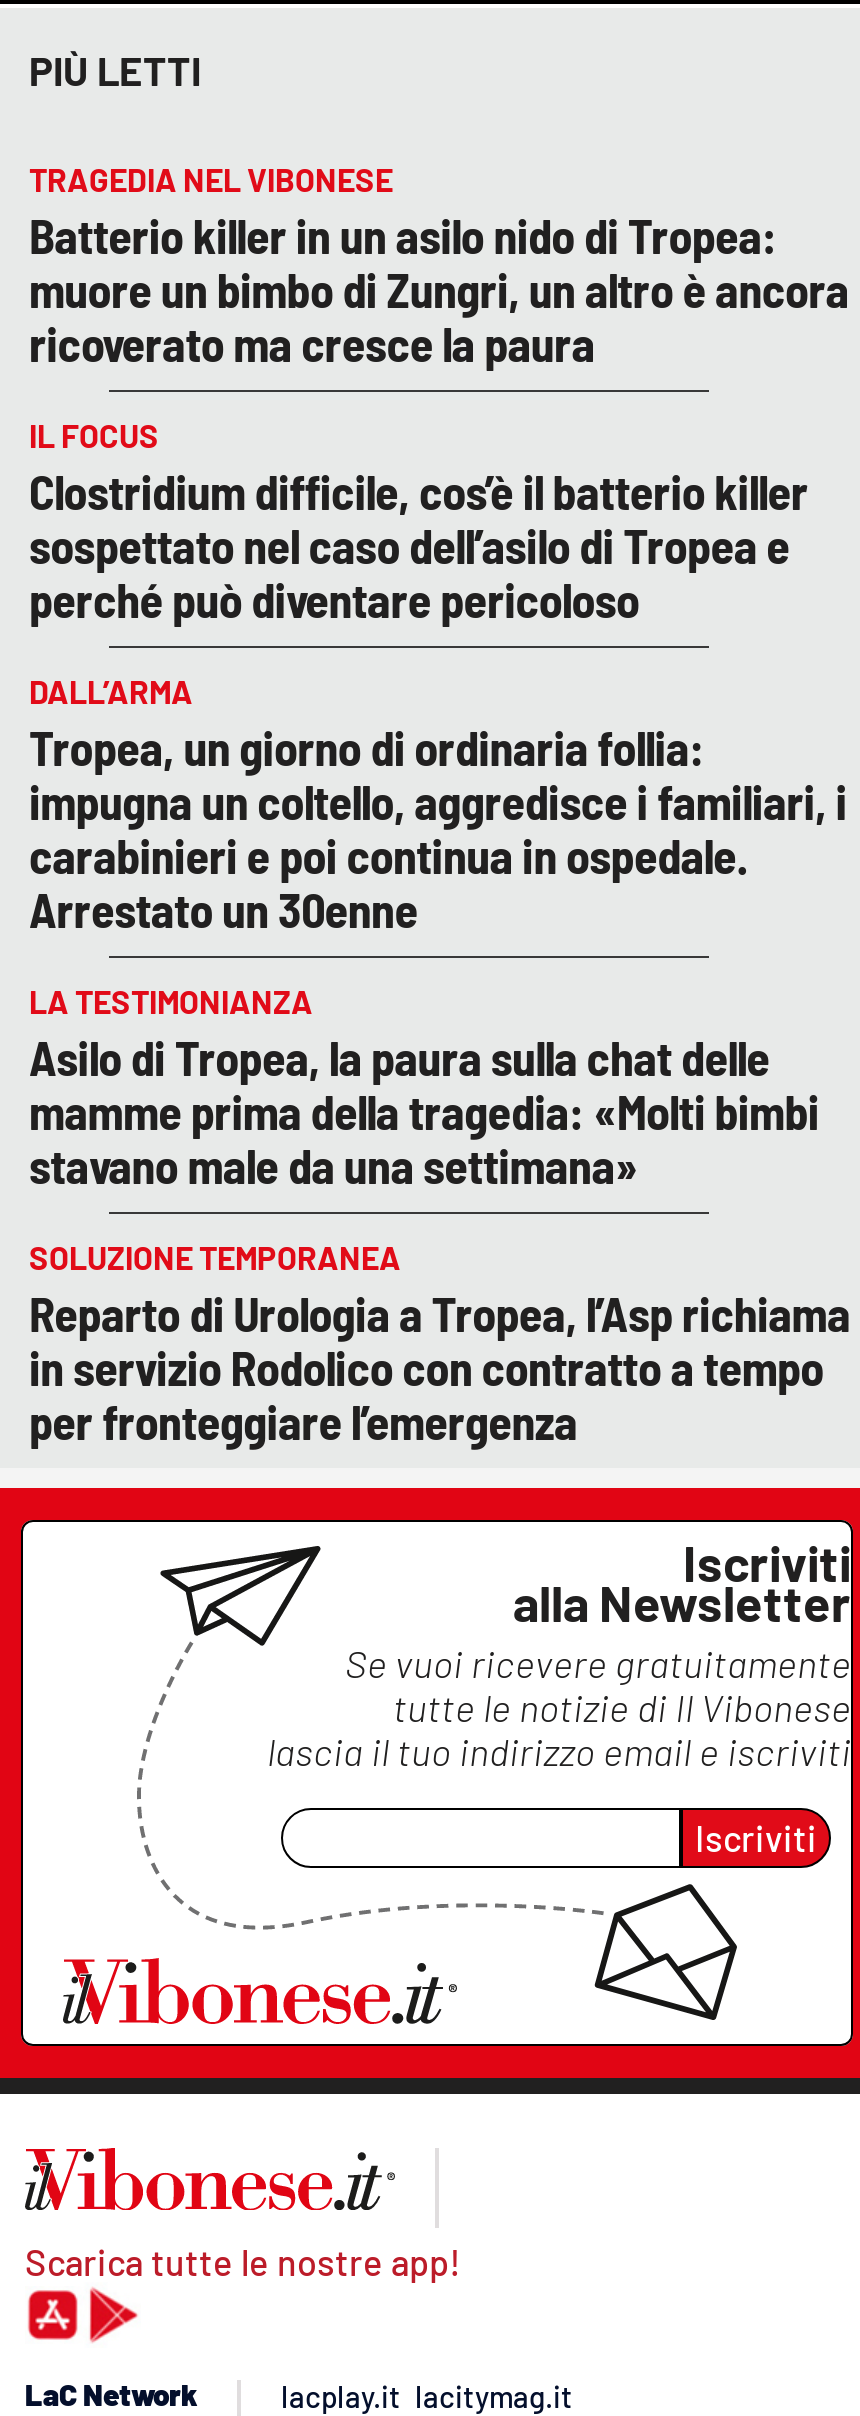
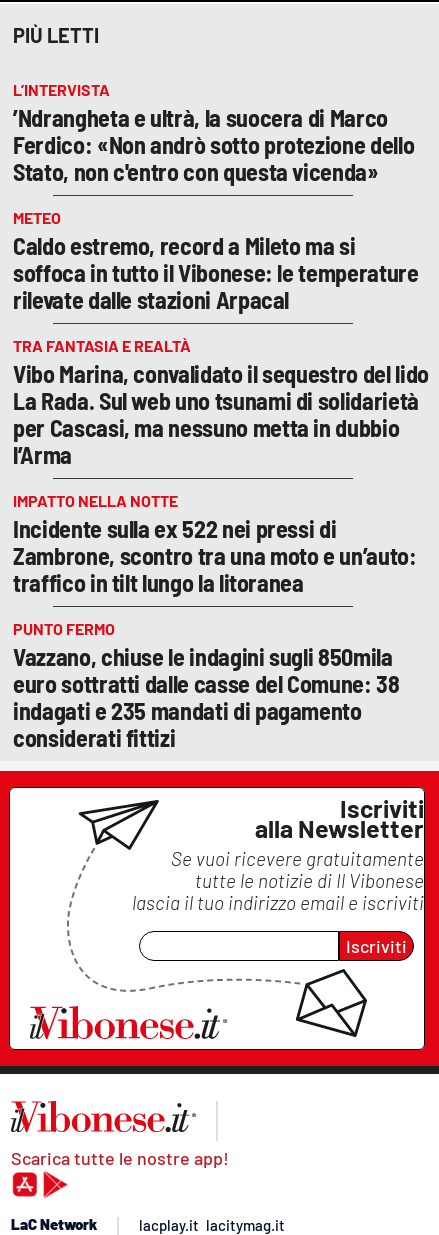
- TRAGEDIA NEL VIBONESE
- Batterio killer in un asilo nido di Tropea:
- muore un bimbo di Zungri, un altro è ancora
- ricoverato ma cresce la paura
+ L’INTERVISTA
+ ’Ndrangheta e ultrà, la suocera di Marco
+ Ferdico: «Non andrò sotto protezione dello
+ Stato, non c'entro con questa vicenda»

- IL FOCUS
- Clostridium difficile, cos’è il batterio killer
- sospettato nel caso dell’asilo di Tropea e
- perché può diventare pericoloso
+ METEO
+ Caldo estremo, record a Mileto ma si
+ soffoca in tutto il Vibonese: le temperature
+ rilevate dalle stazioni Arpacal

- DALL’ARMA
- Tropea, un giorno di ordinaria follia:
- impugna un coltello, aggredisce i familiari, i
- carabinieri e poi continua in ospedale.
- Arrestato un 30enne
+ TRA FANTASIA E REALTÀ
+ Vibo Marina, convalidato il sequestro del lido
+ La Rada. Sul web uno tsunami di solidarietà
+ per Cascasi, ma nessuno metta in dubbio
+ l’Arma

- LA TESTIMONIANZA
- Asilo di Tropea, la paura sulla chat delle
- mamme prima della tragedia: «Molti bimbi
- stavano male da una settimana»
+ IMPATTO NELLA NOTTE
+ Incidente sulla ex 522 nei pressi di
+ Zambrone, scontro tra una moto e un’auto:
+ traffico in tilt lungo la litoranea

- SOLUZIONE TEMPORANEA
- Reparto di Urologia a Tropea, l’Asp richiama
- in servizio Rodolico con contratto a tempo
- per fronteggiare l’emergenza
+ PUNTO FERMO
+ Vazzano, chiuse le indagini sugli 850mila
+ euro sottratti dalle casse del Comune: 38
+ indagati e 235 mandati di pagamento
+ considerati fittizi
